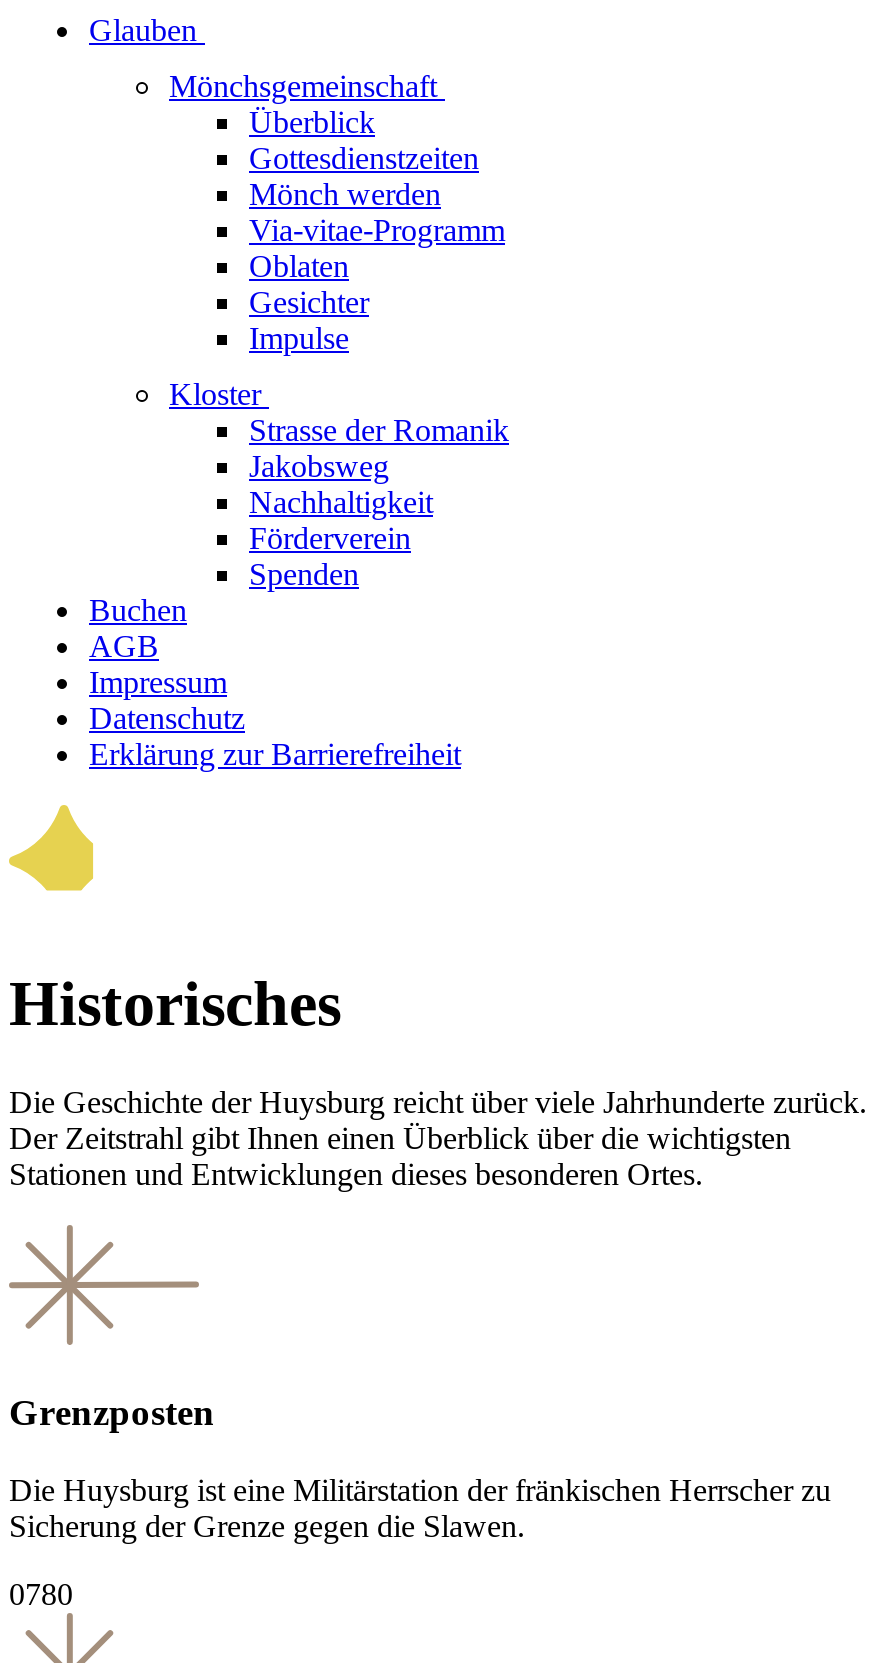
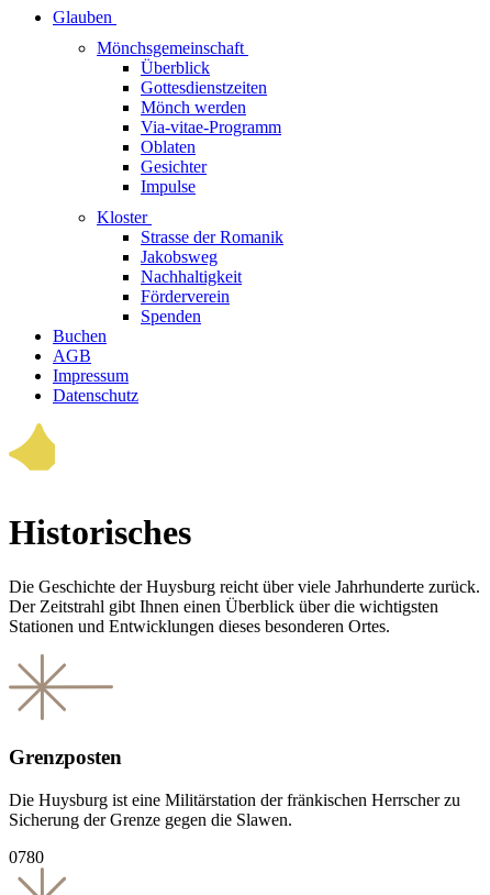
- Erklärung zur Barrierefreiheit
